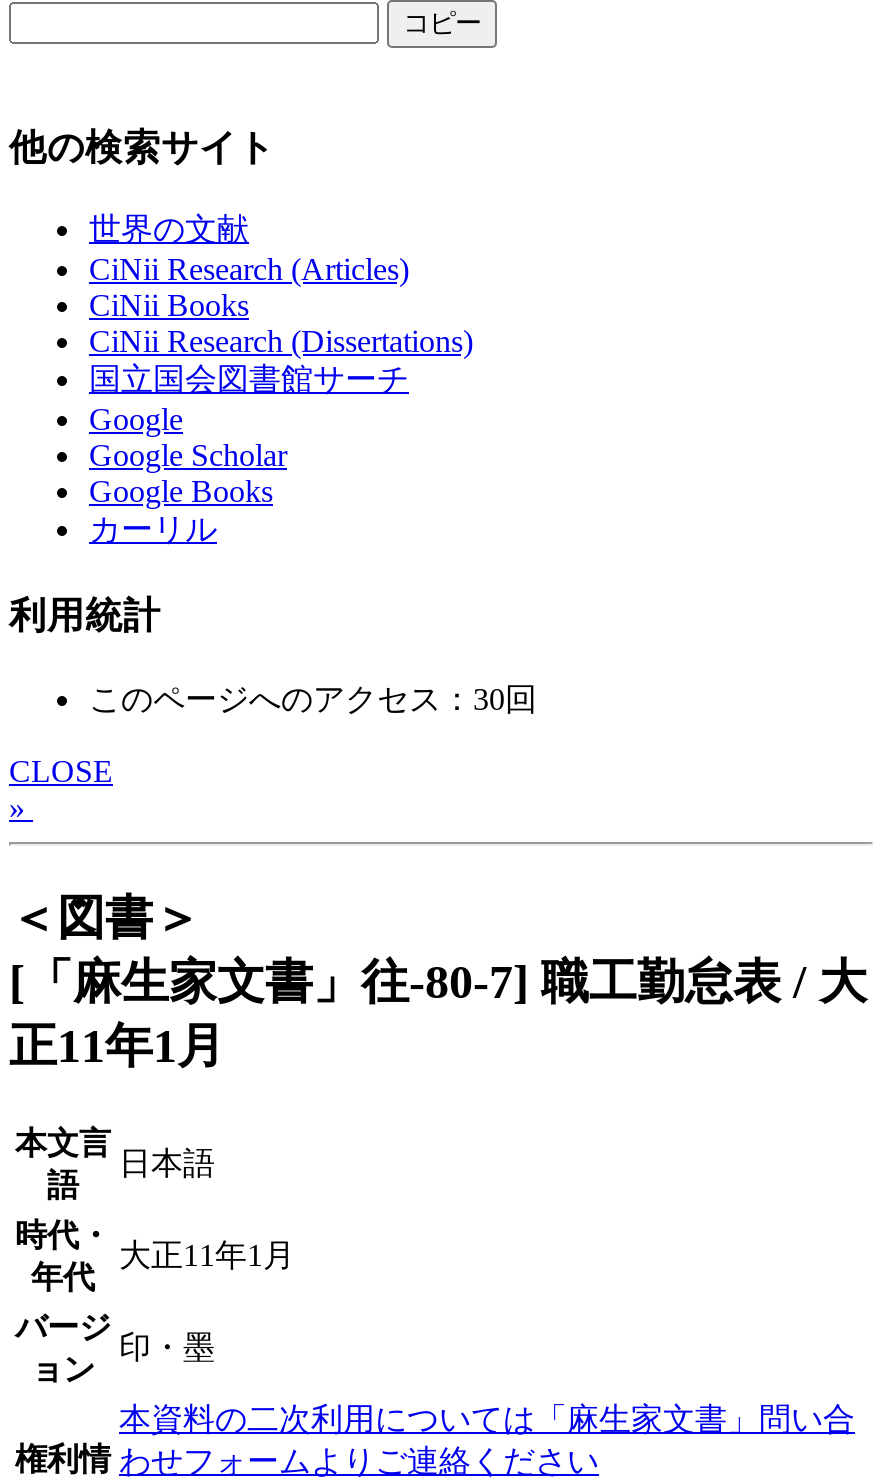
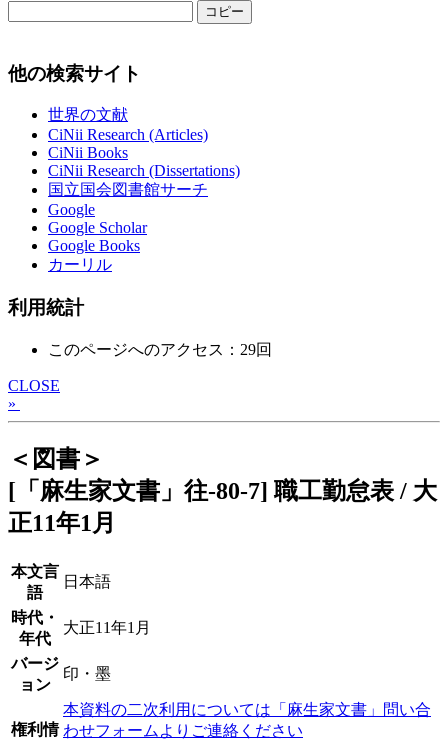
- このページへのアクセス：30回
+ このページへのアクセス：29回
